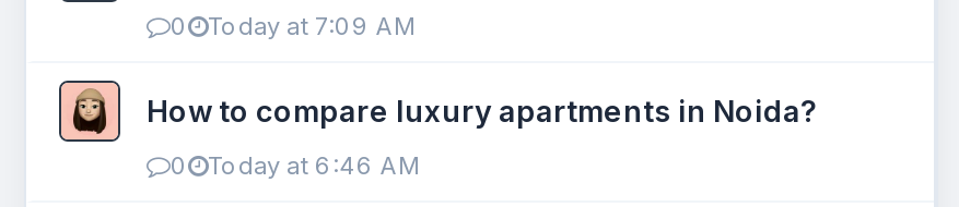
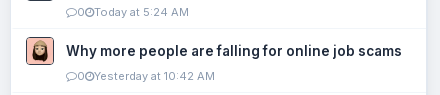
- 0 Today at 7:09 AM
+ 0 Today at 5:24 AM

- How to compare luxury apartments in Noida?
+ Why more people are falling for online job scams

- Today at 6:46 AM
+ Yesterday at 10:42 AM
